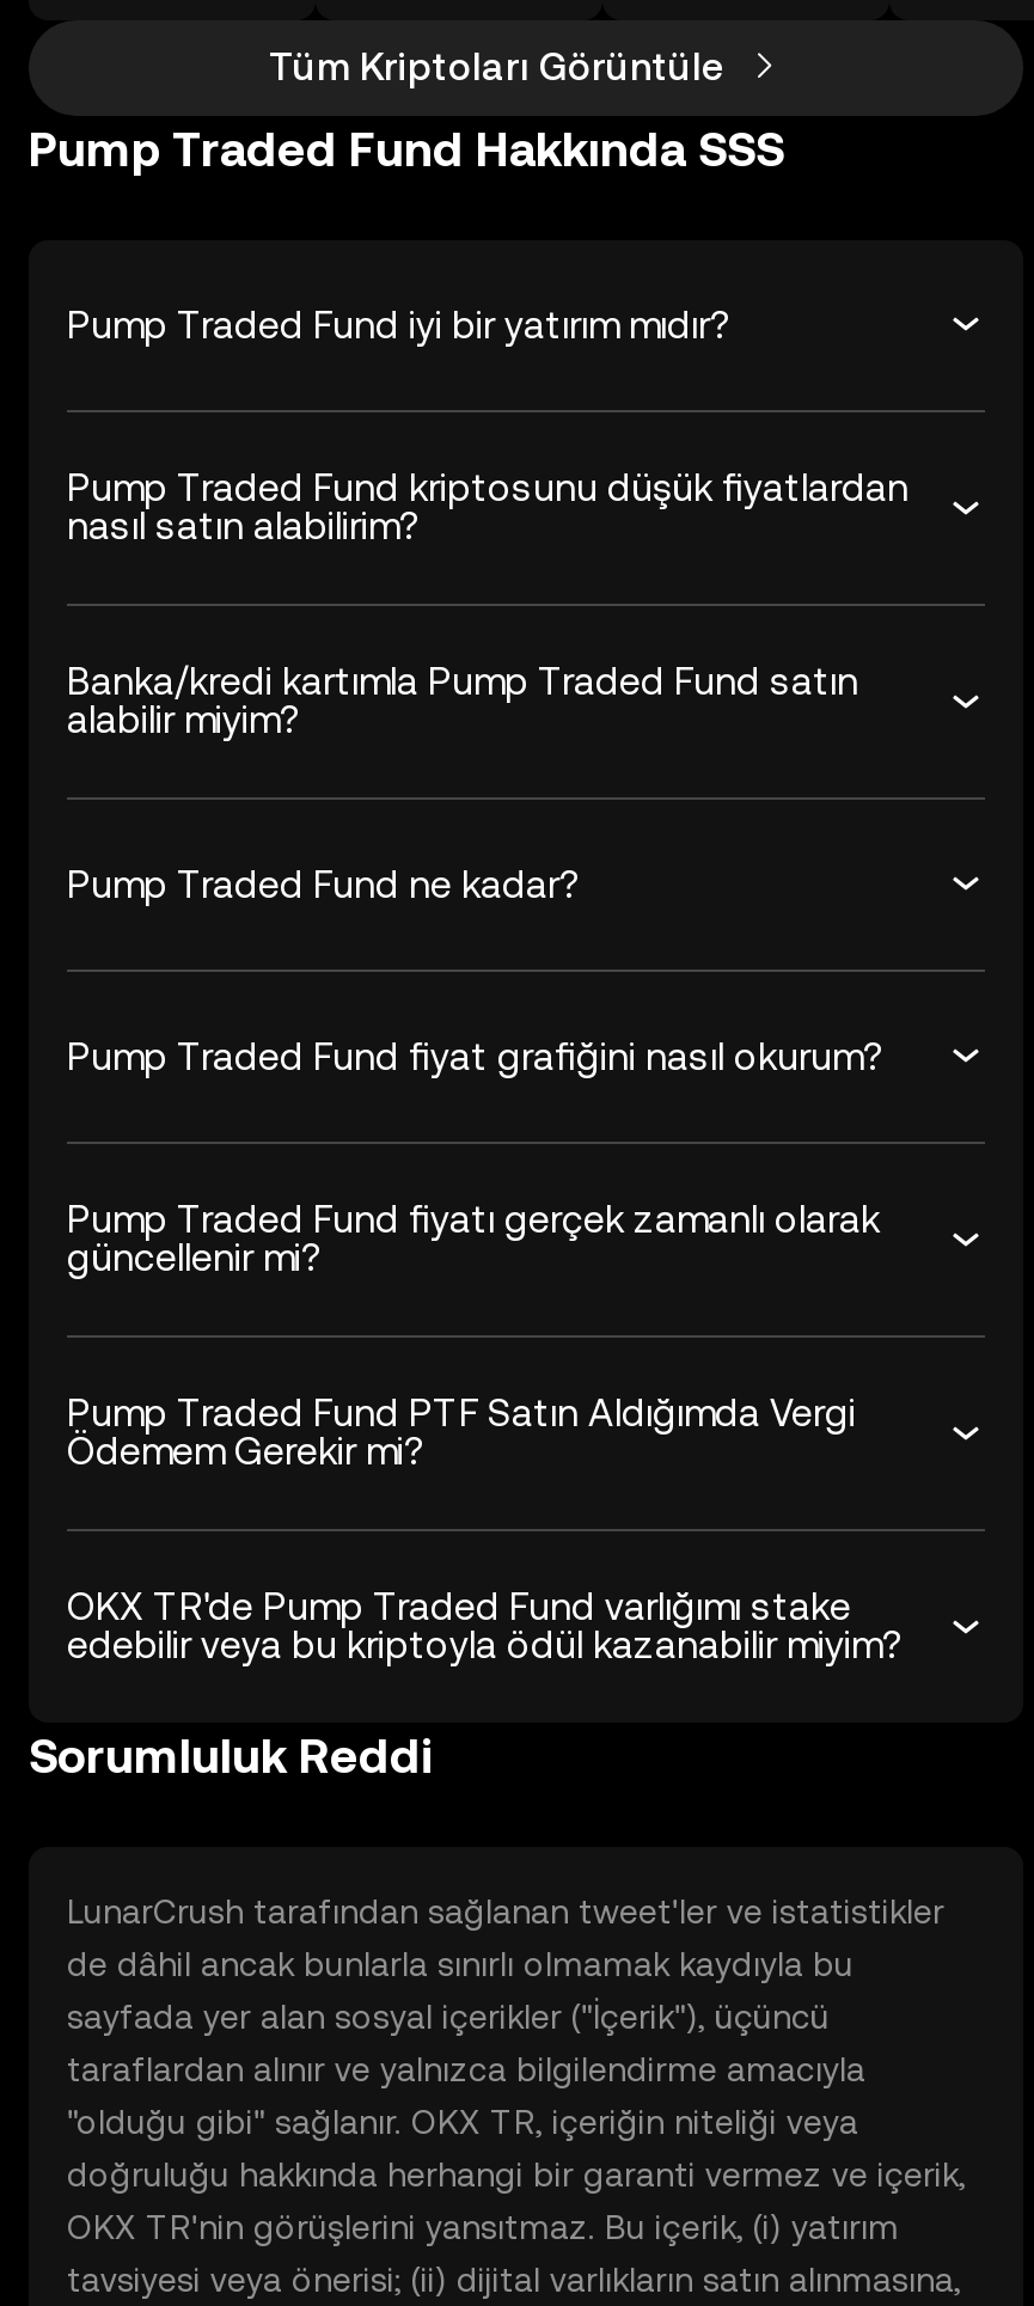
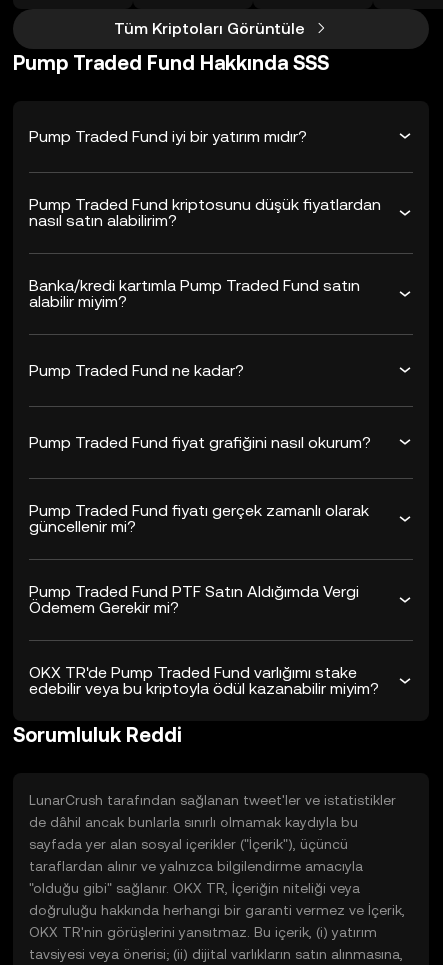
- "olduğu gibi" sağlanır. OKX TR, içeriğin niteliği veya
+ "olduğu gibi" sağlanır. OKX TR, İçeriğin niteliği veya

- doğruluğu hakkında herhangi bir garanti vermez ve içerik,
+ doğruluğu hakkında herhangi bir garanti vermez ve İçerik,
